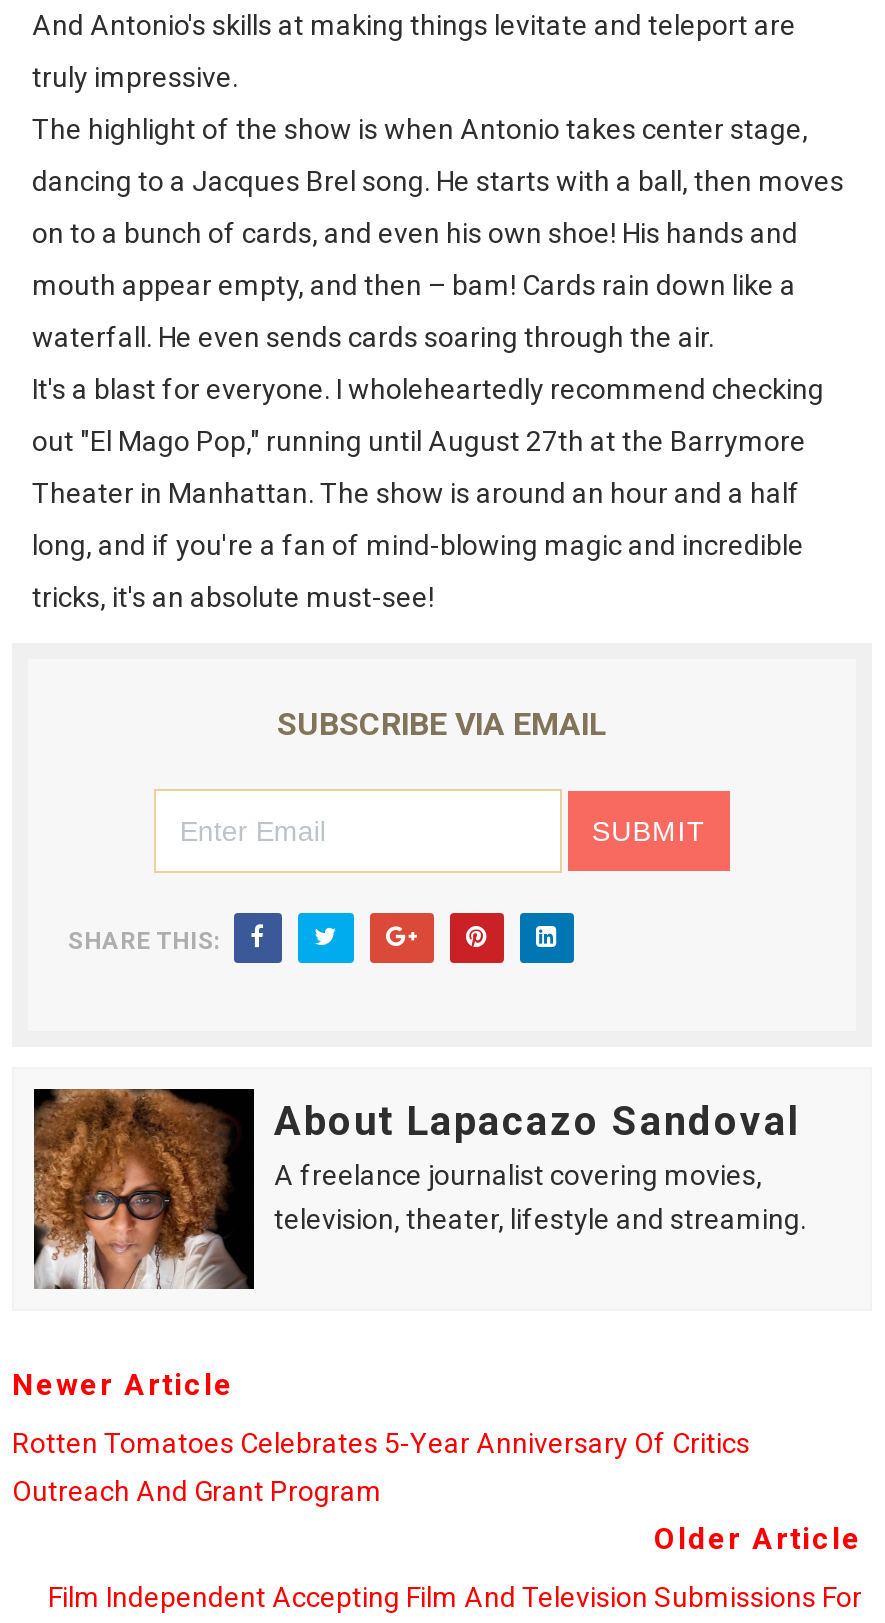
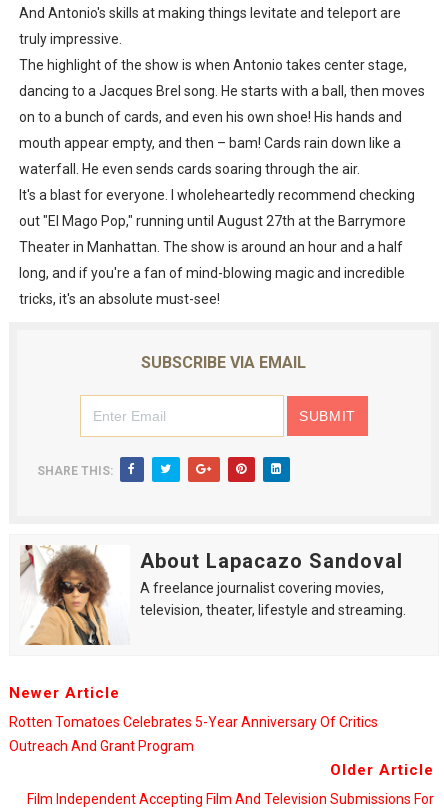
- [image]
+ [image]
